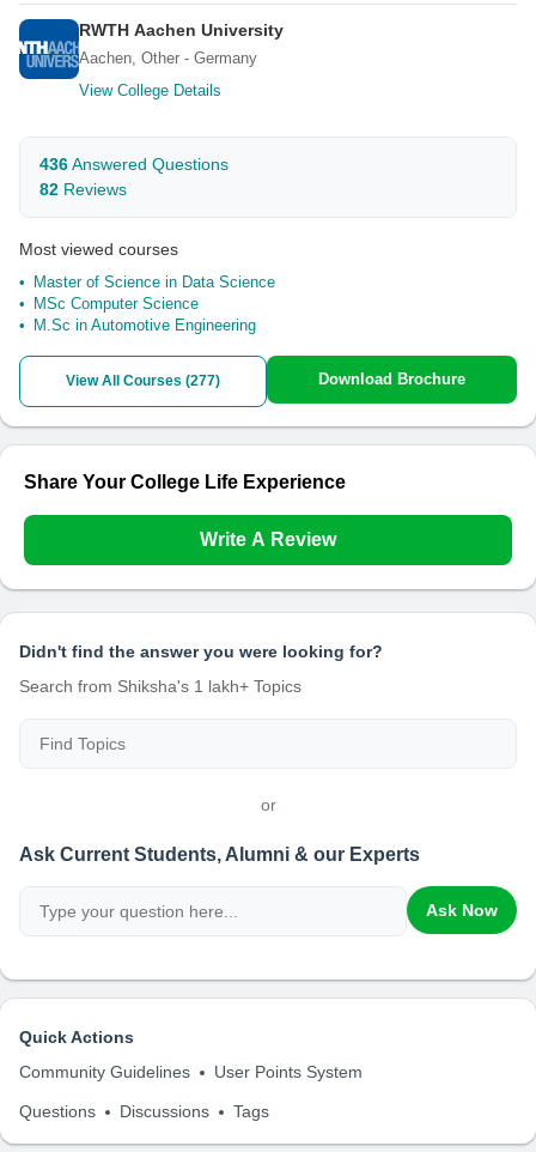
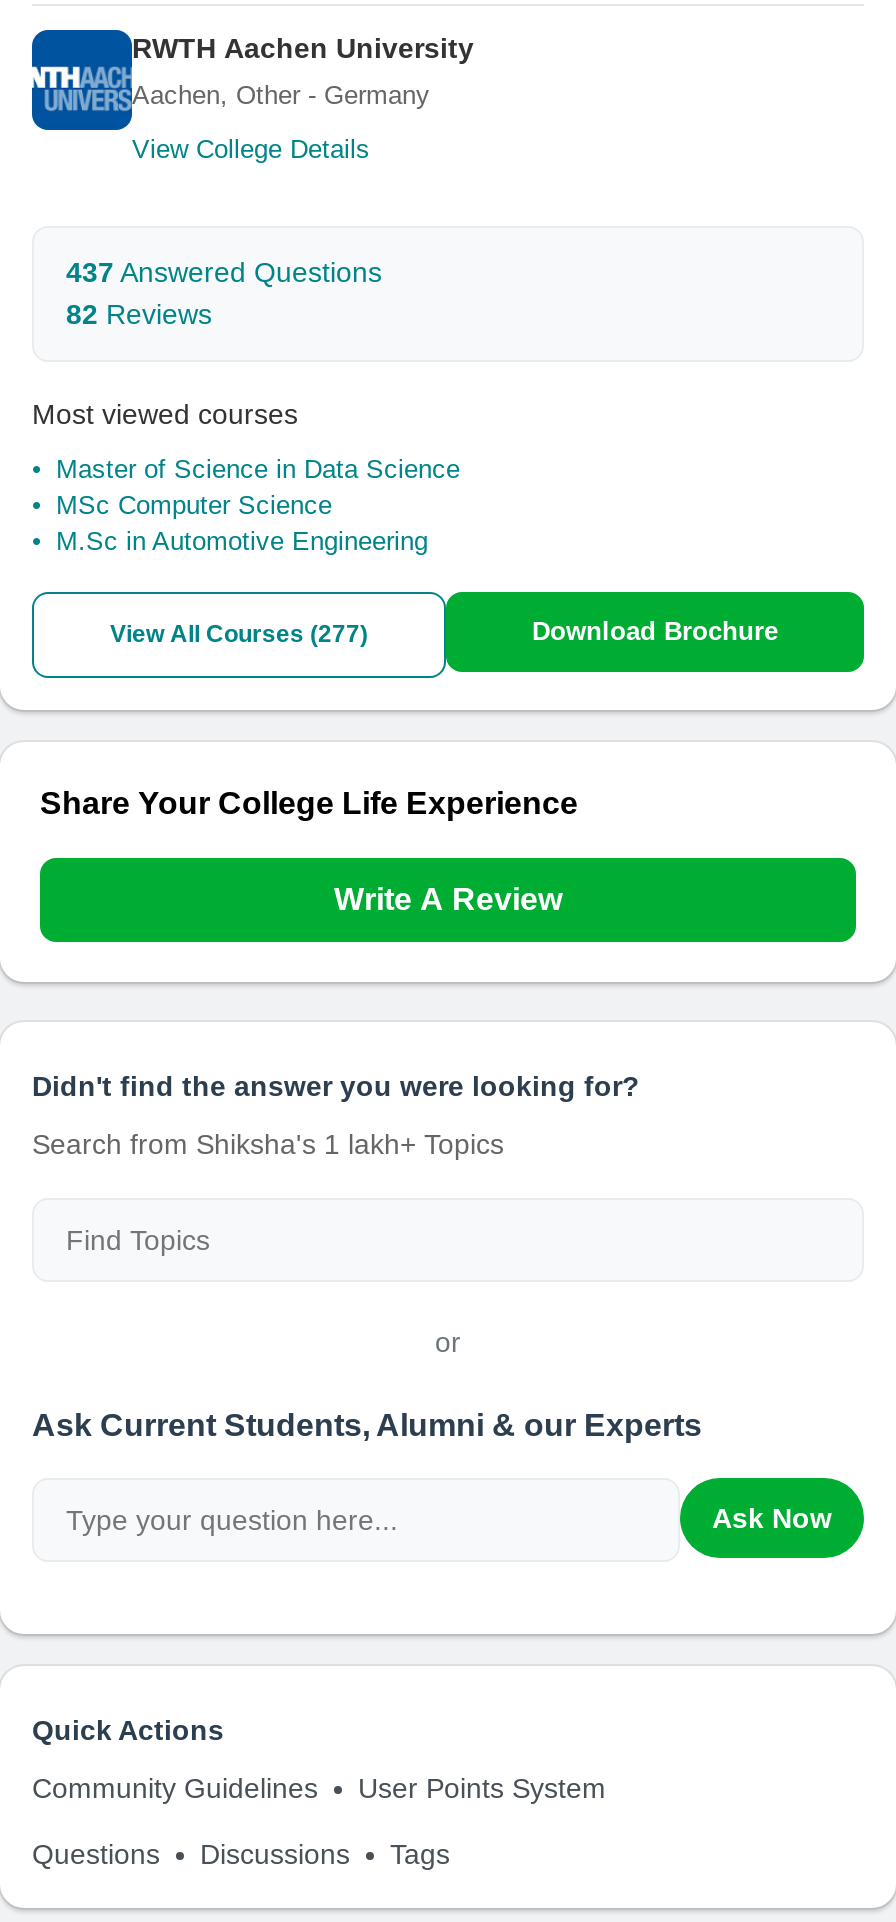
- 436 Answered Questions
+ 437 Answered Questions
